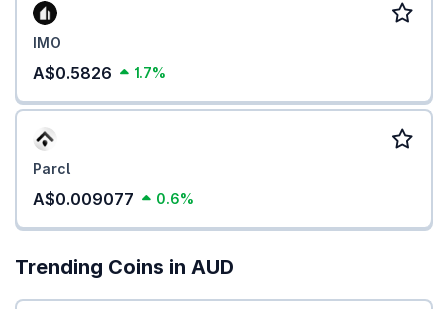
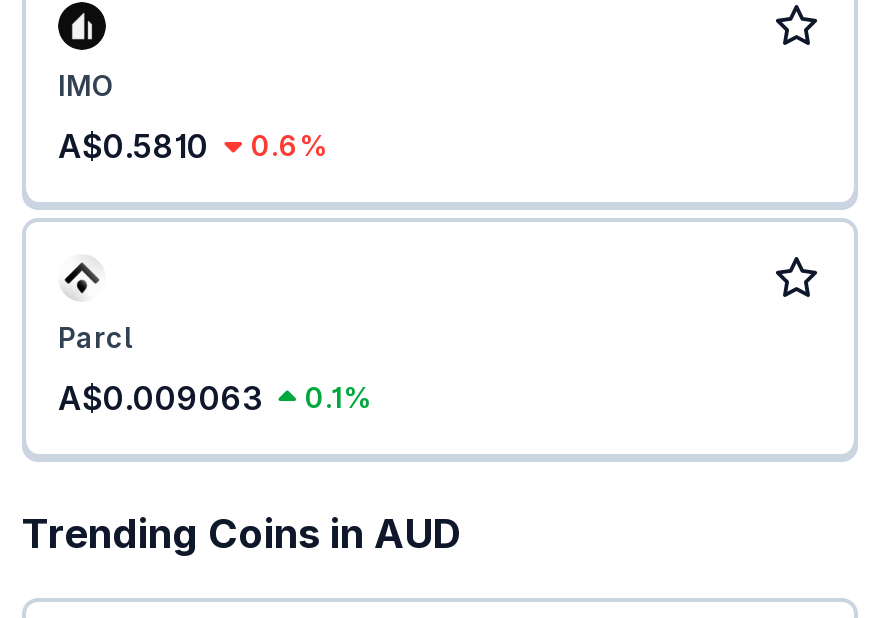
- A$0.5826
- 1.7%
+ A$0.5810
+ 0.6%

- A$0.009077
- 0.6%
+ A$0.009063
+ 0.1%
